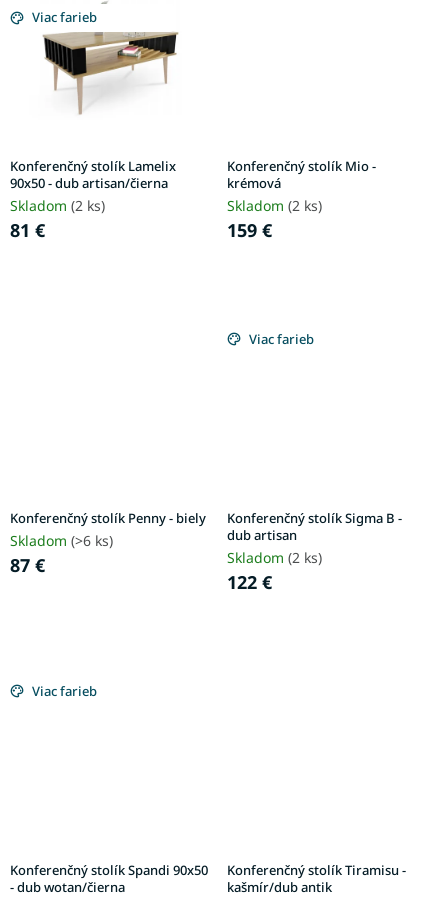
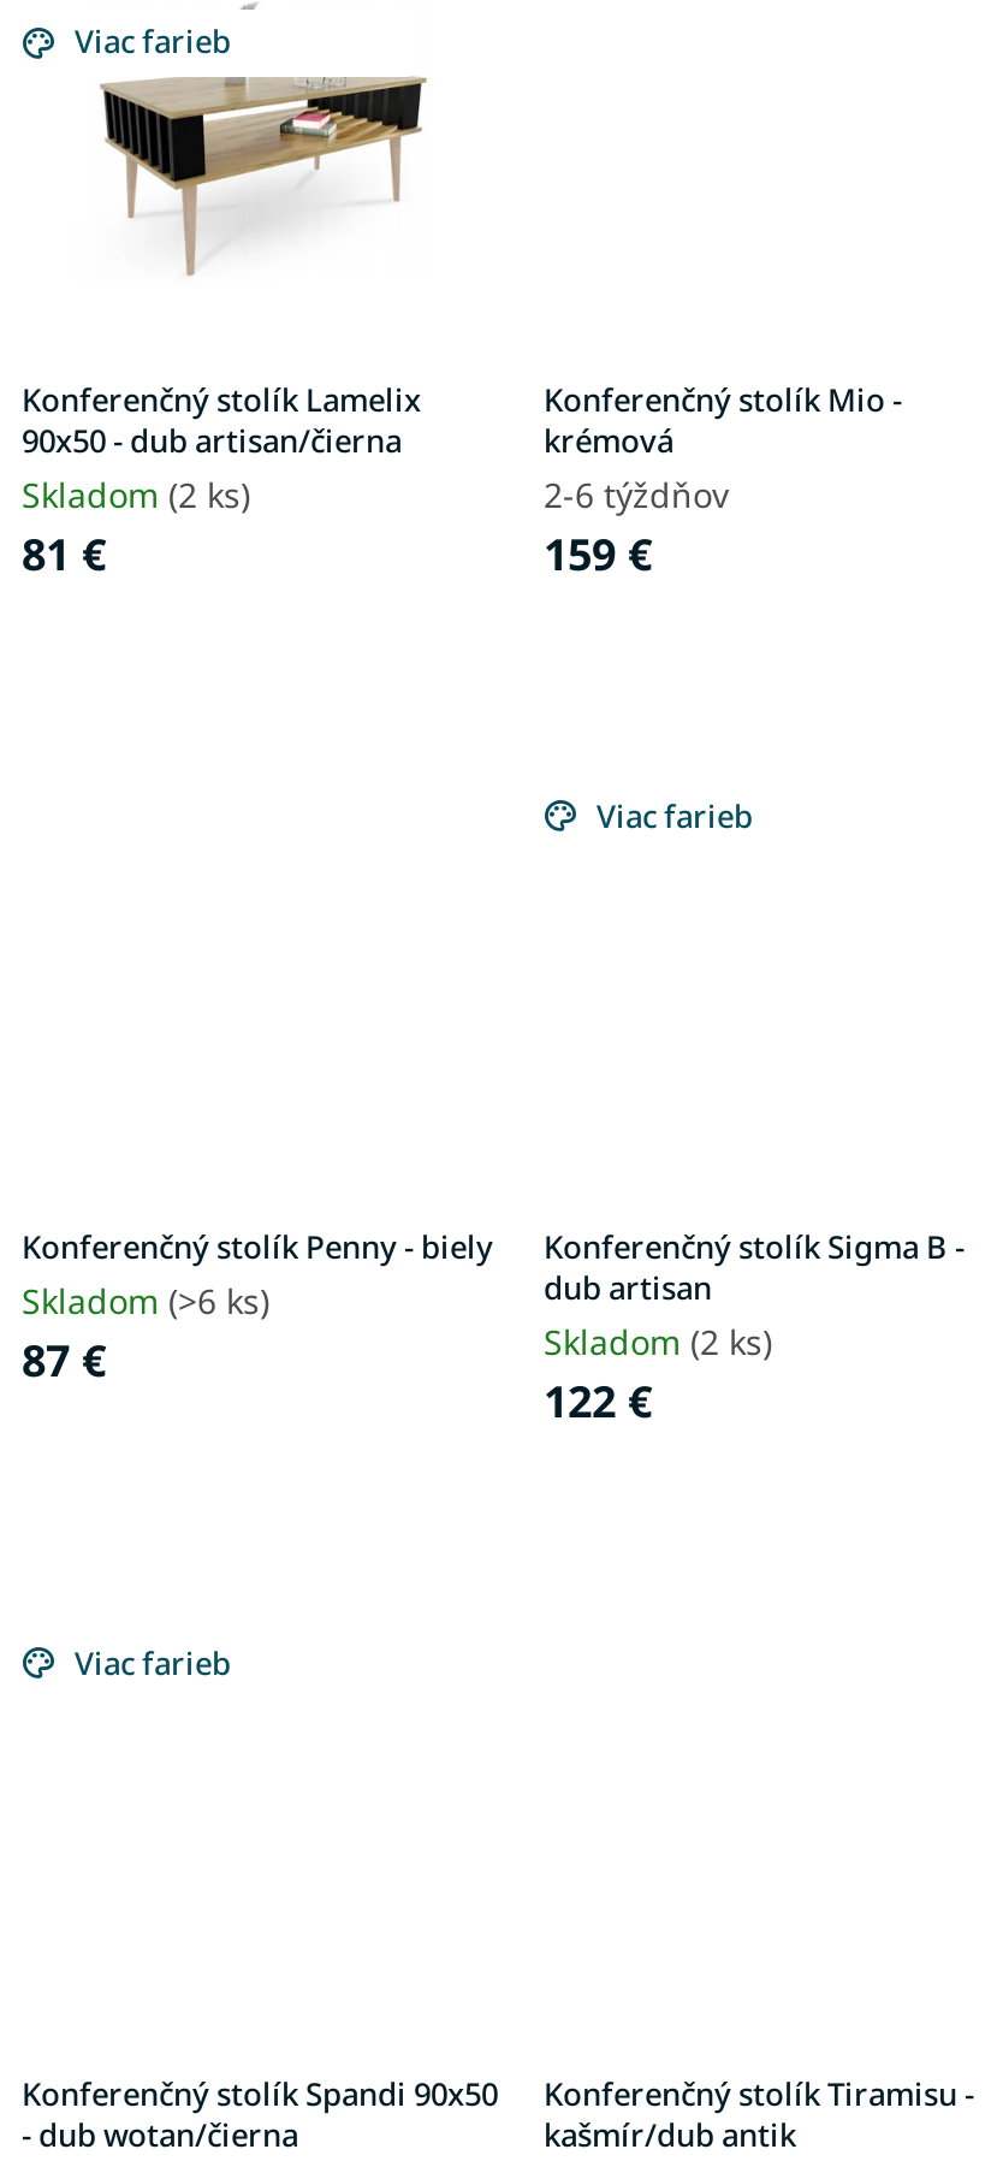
- Skladom (2 ks)
+ 2-6 týždňov
